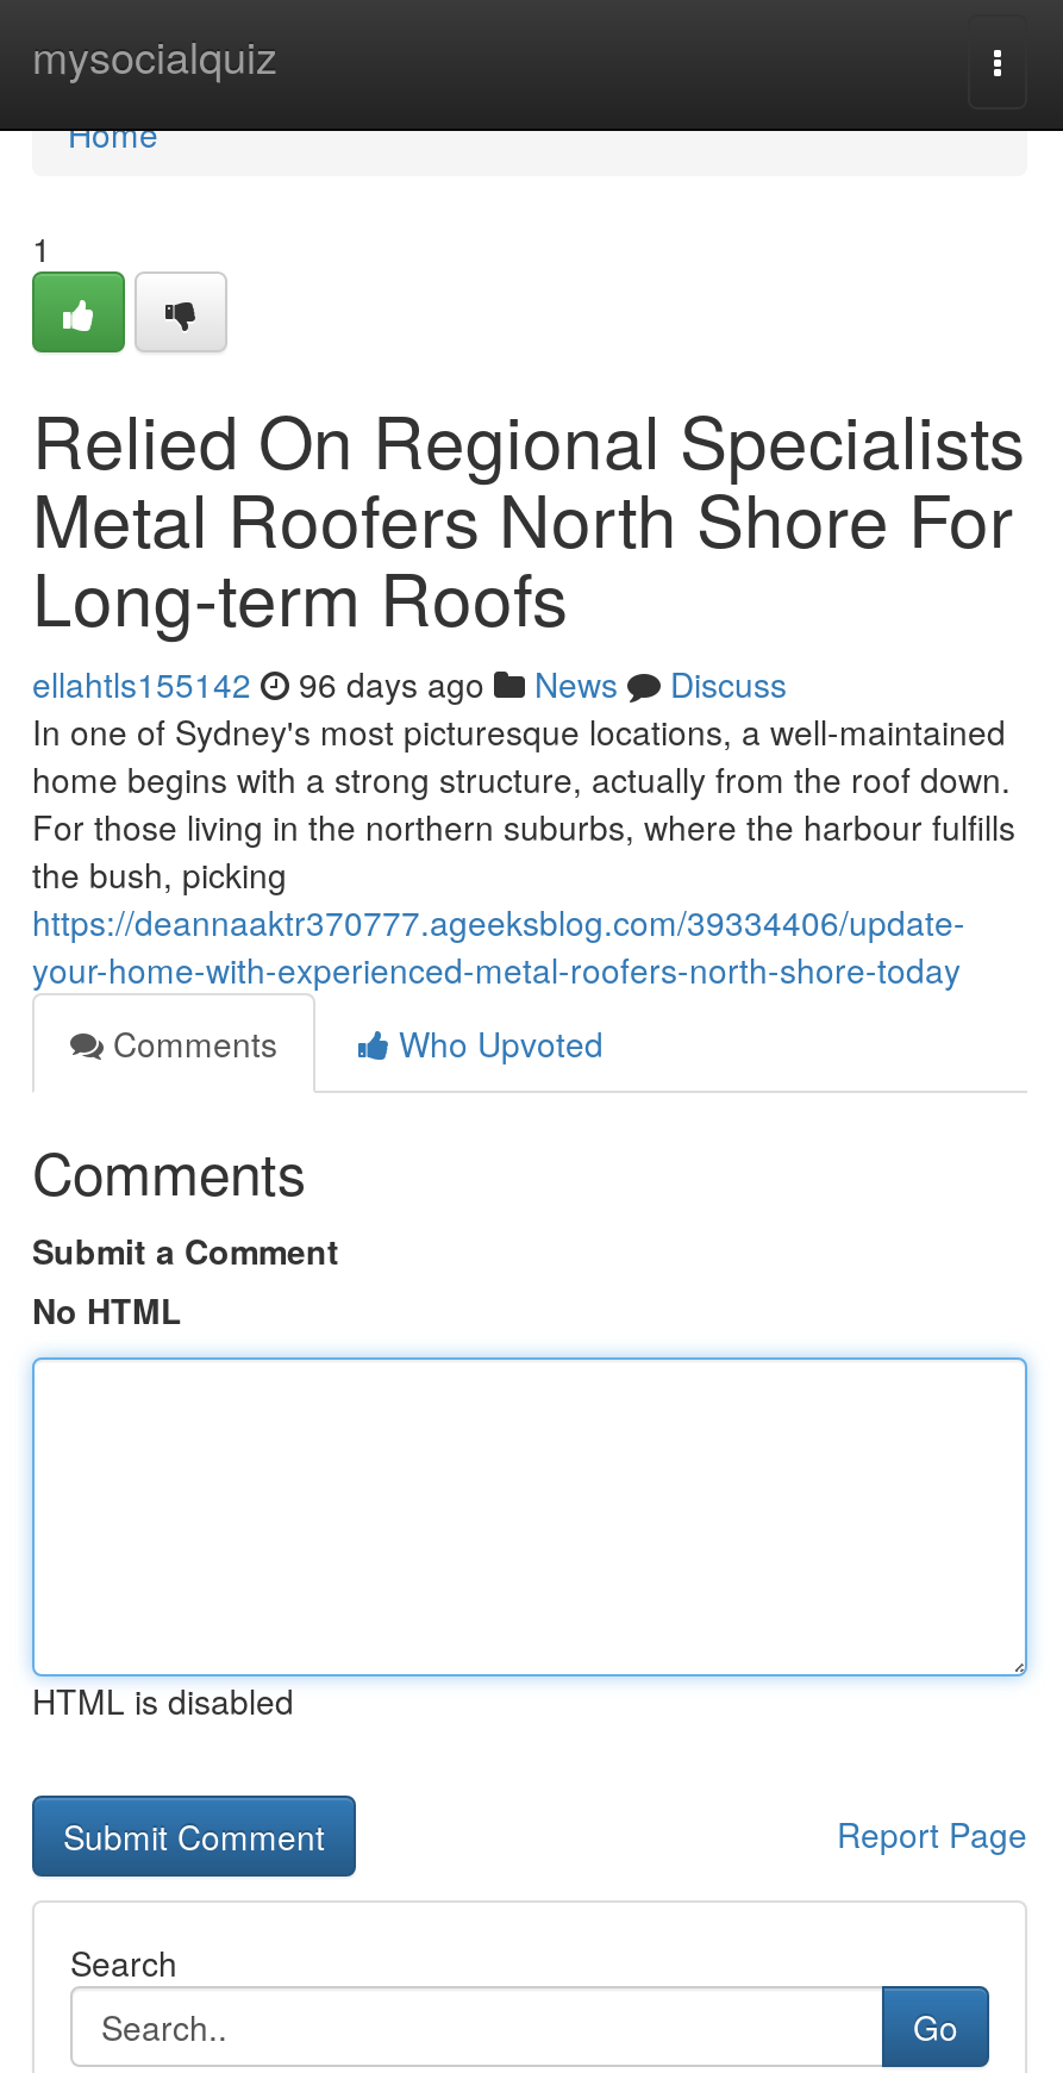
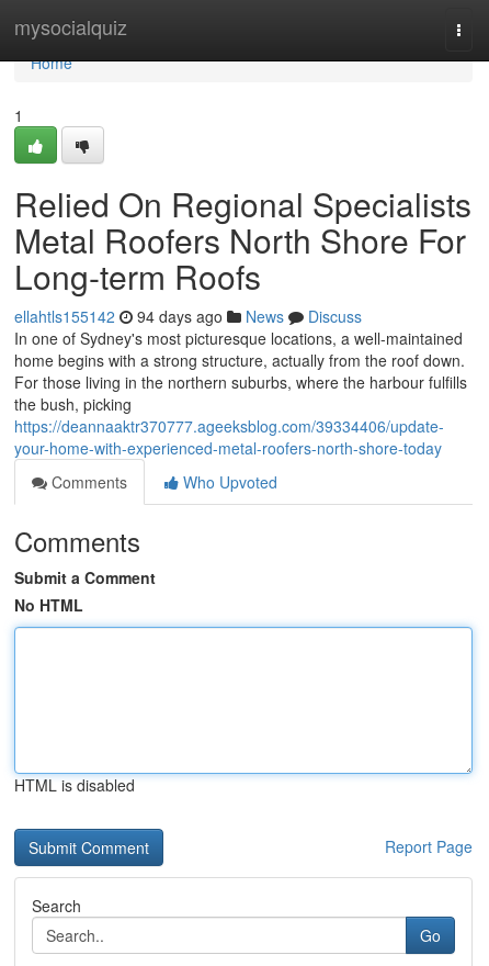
- ellahtls155142 96 days ago News Discuss
+ ellahtls155142 94 days ago News Discuss
